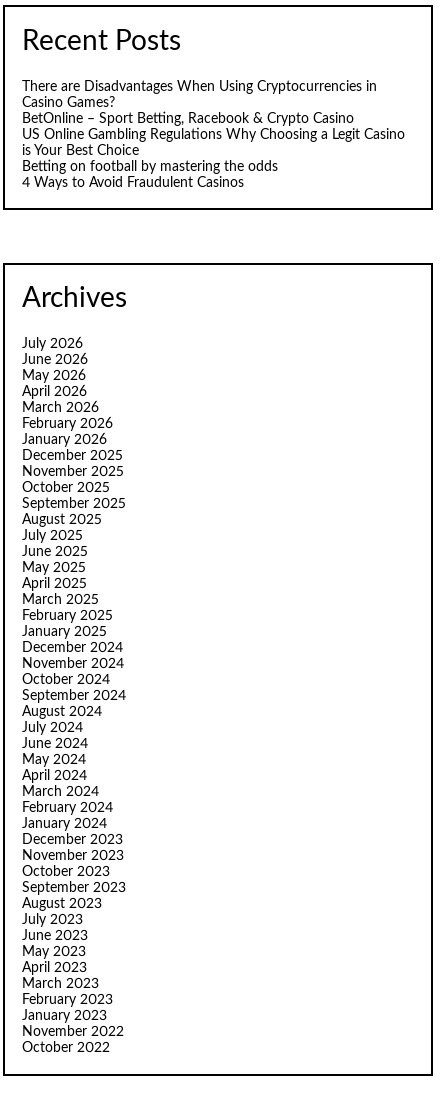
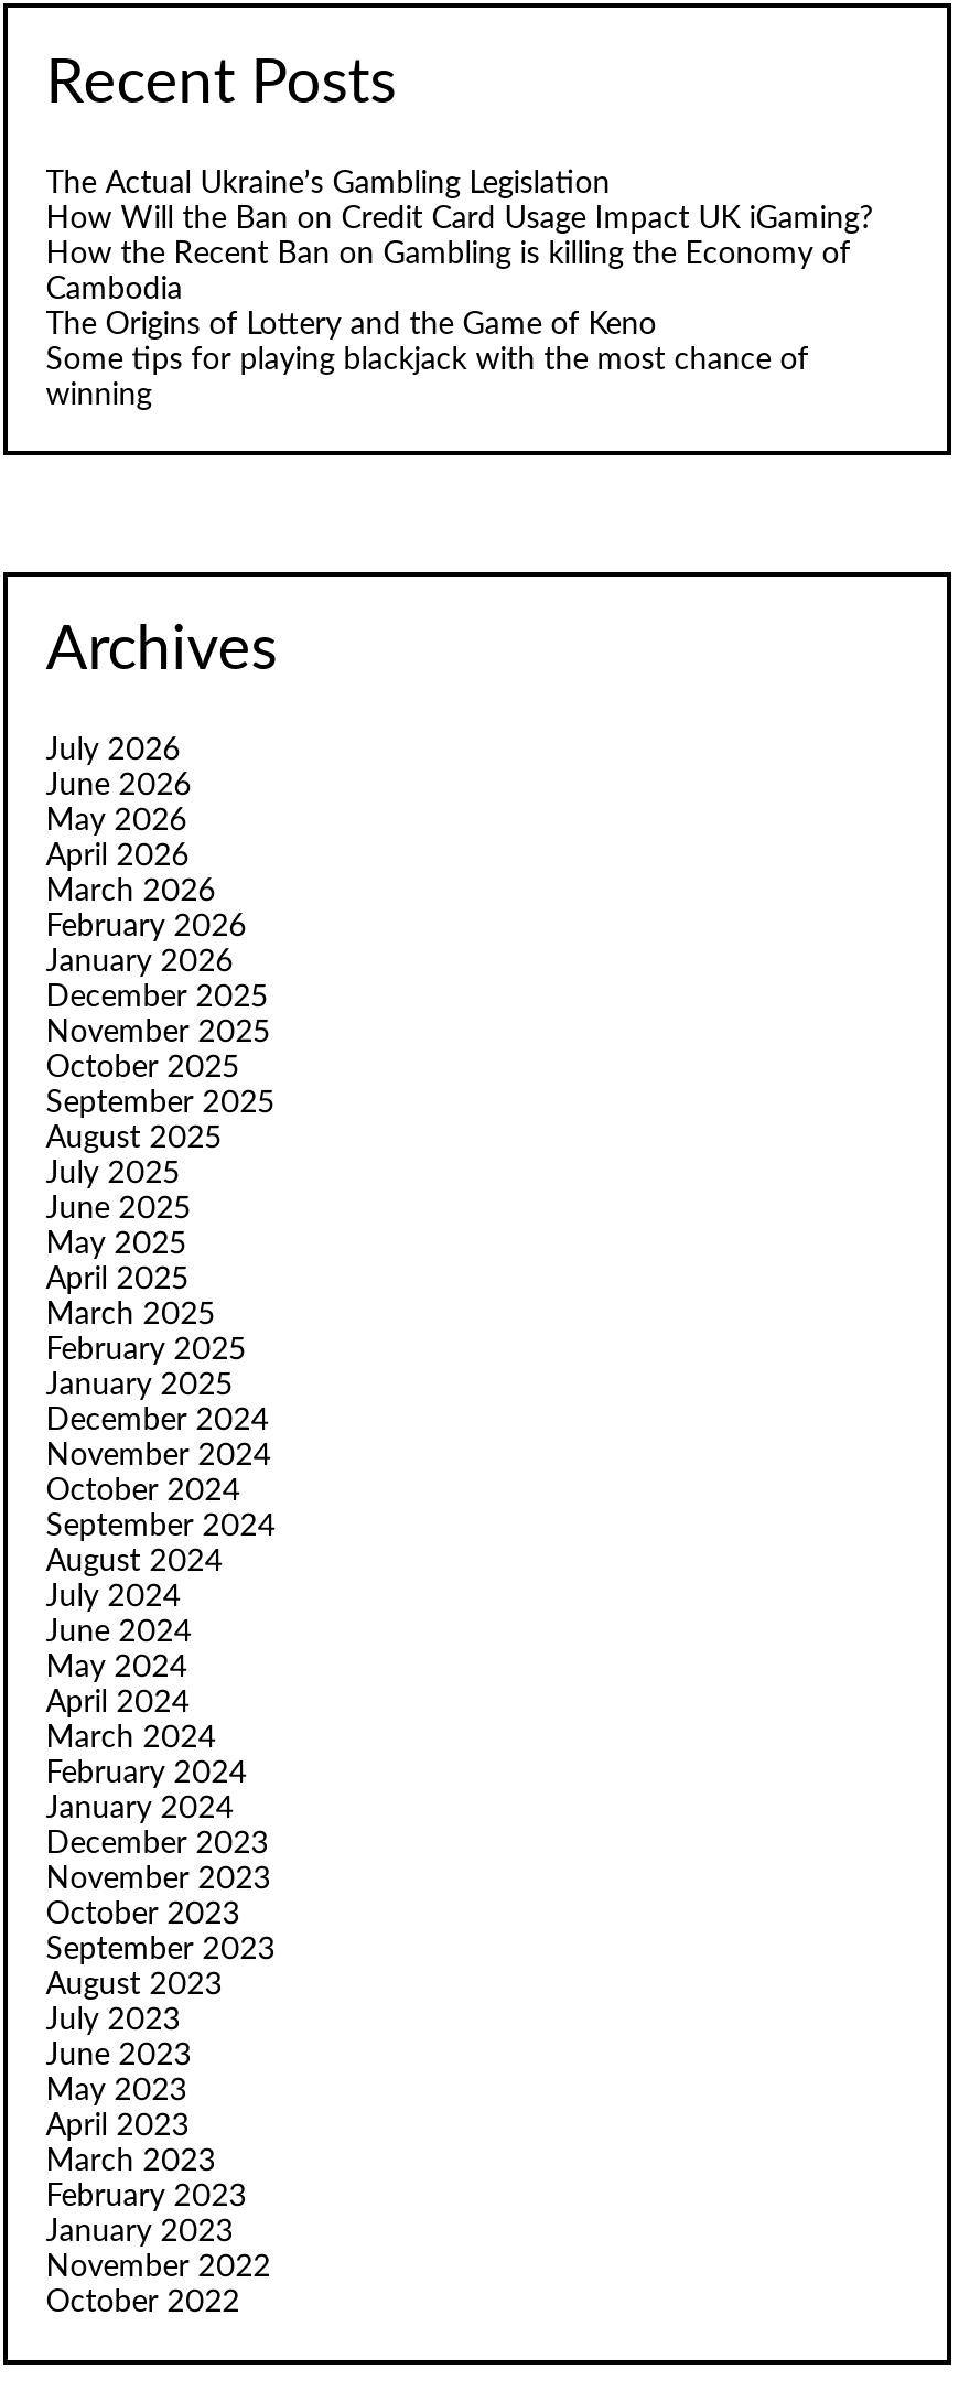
- There are Disadvantages When Using Cryptocurrencies in
- Casino Games?
- BetOnline – Sport Betting, Racebook & Crypto Casino
- US Online Gambling Regulations Why Choosing a Legit Casino
- is Your Best Choice
- Betting on football by mastering the odds
- 4 Ways to Avoid Fraudulent Casinos
+ The Actual Ukraine’s Gambling Legislation
+ How Will the Ban on Credit Card Usage Impact UK iGaming?
+ How the Recent Ban on Gambling is killing the Economy of
+ Cambodia
+ The Origins of Lottery and the Game of Keno
+ Some tips for playing blackjack with the most chance of
+ winning
